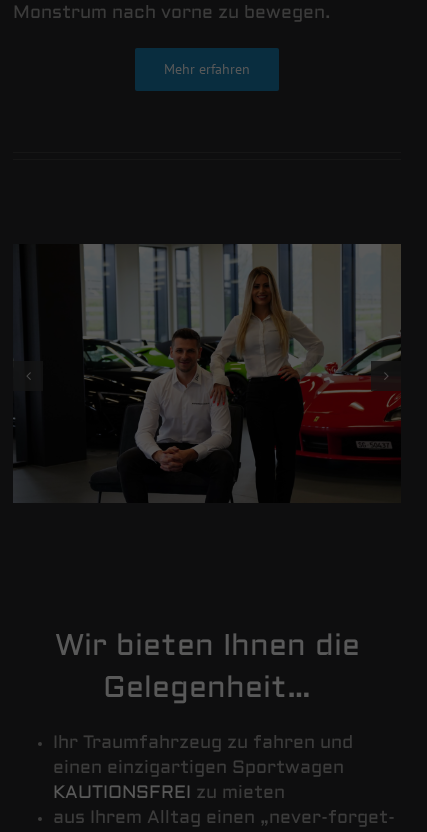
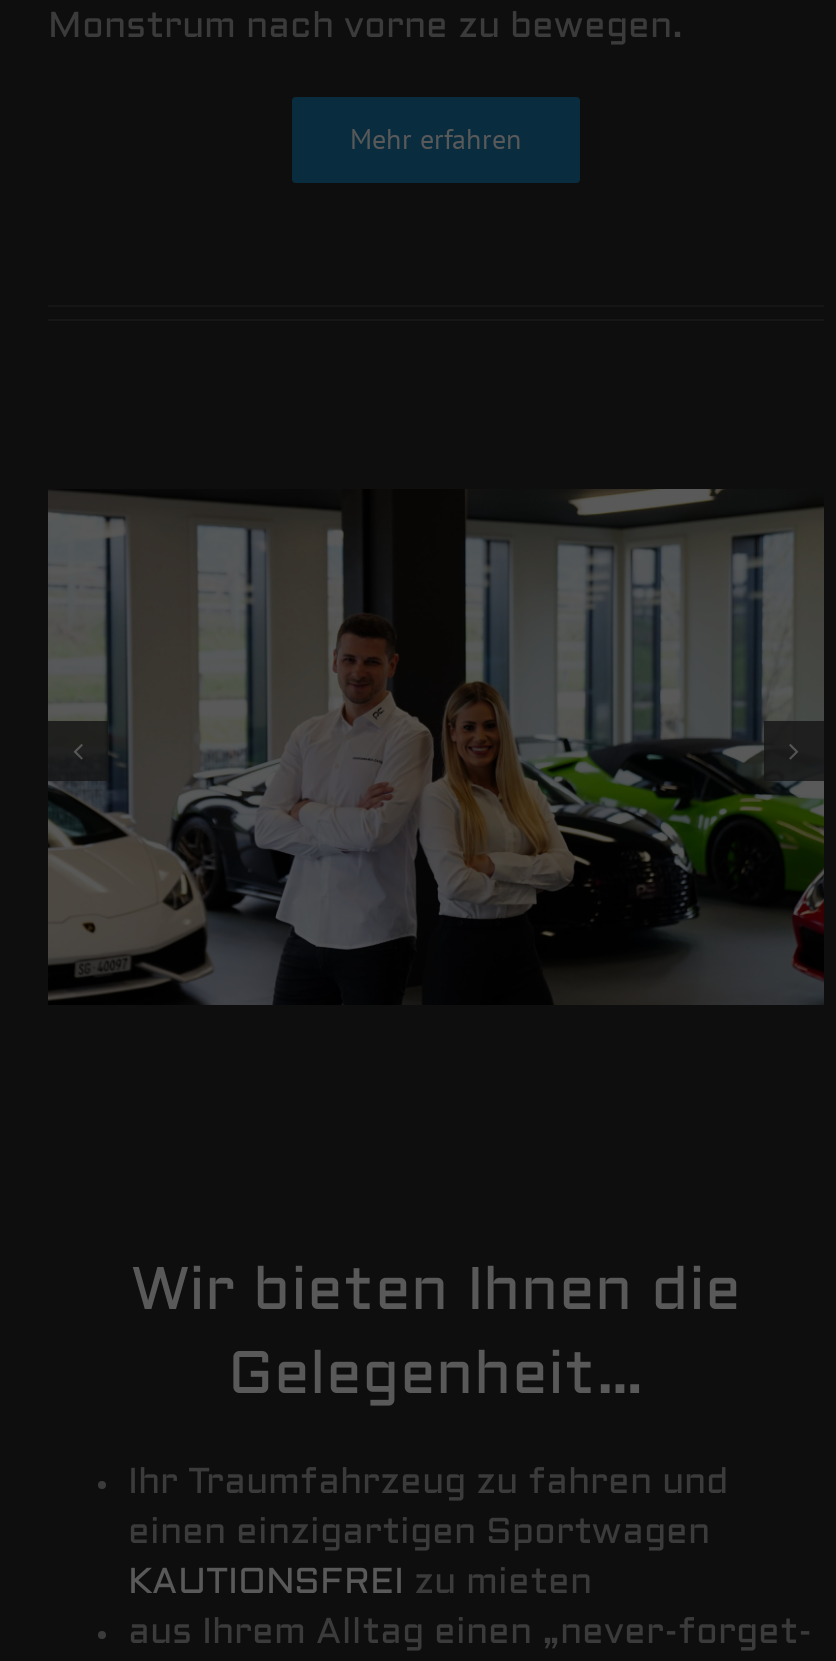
- [image]
+ [image]
